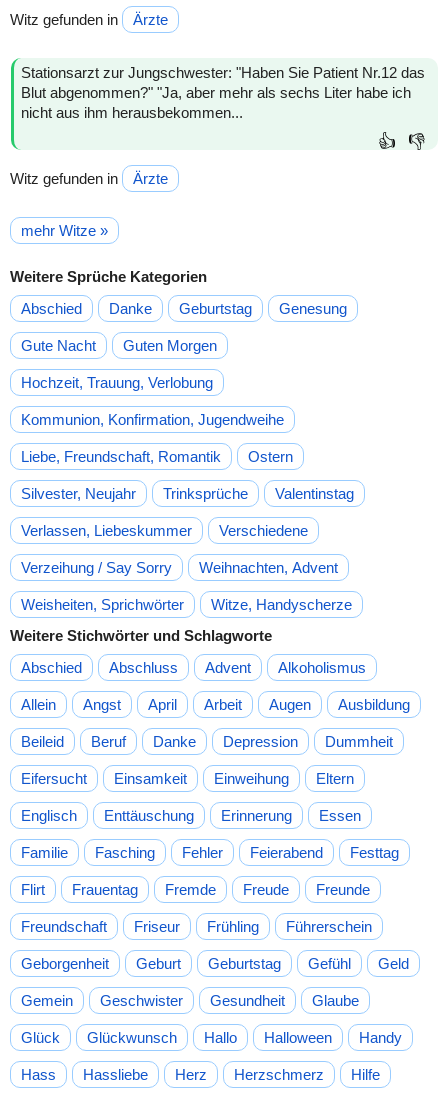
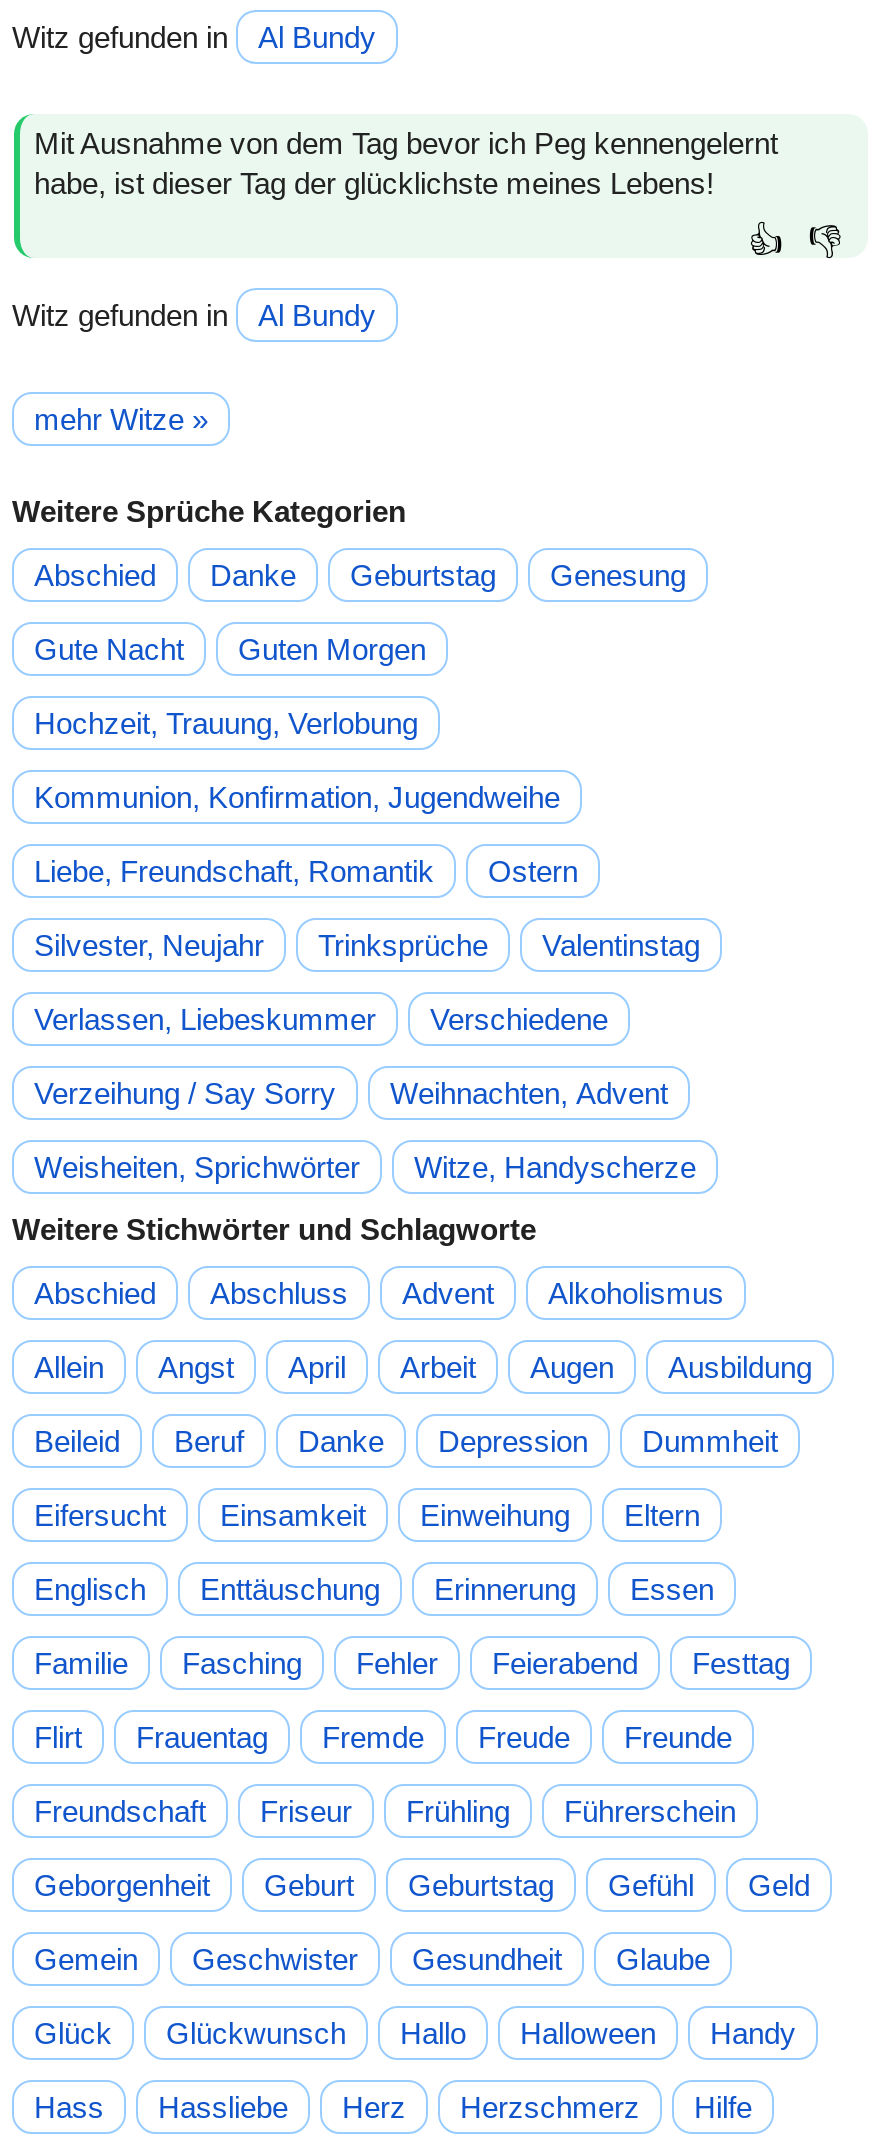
- Ärzte
+ Al Bundy

- Stationsarzt zur Jungschwester: "Haben Sie Patient Nr.12 das
- Blut abgenommen?" "Ja, aber mehr als sechs Liter habe ich
- nicht aus ihm herausbekommen...
+ Mit Ausnahme von dem Tag bevor ich Peg kennengelernt
+ habe, ist dieser Tag der glücklichste meines Lebens!

- Ärzte
+ Al Bundy
